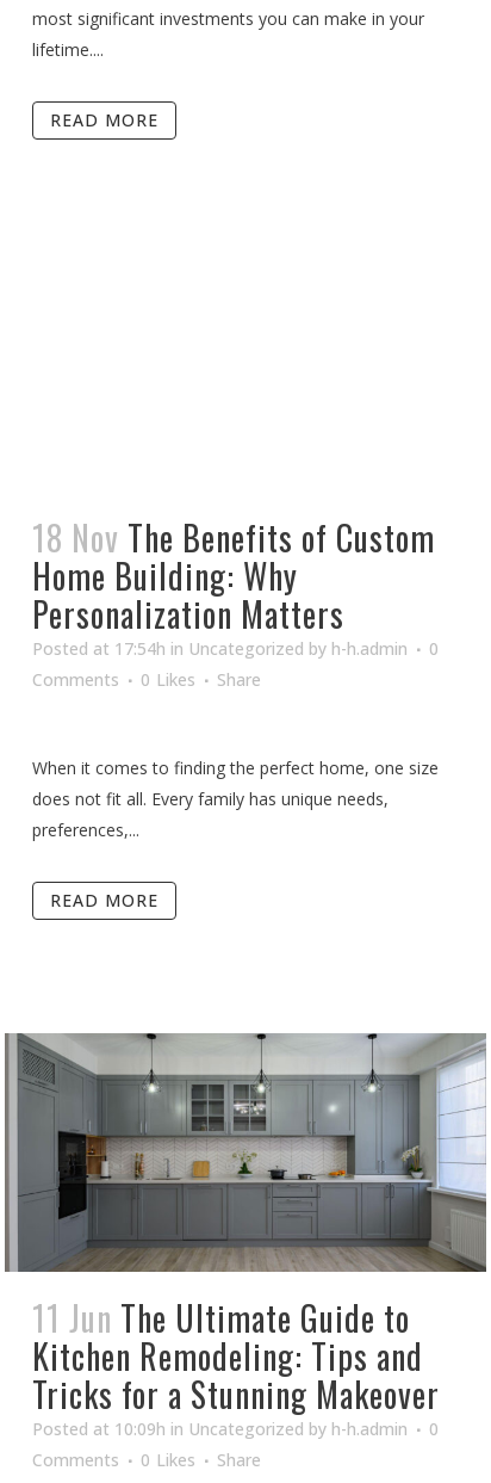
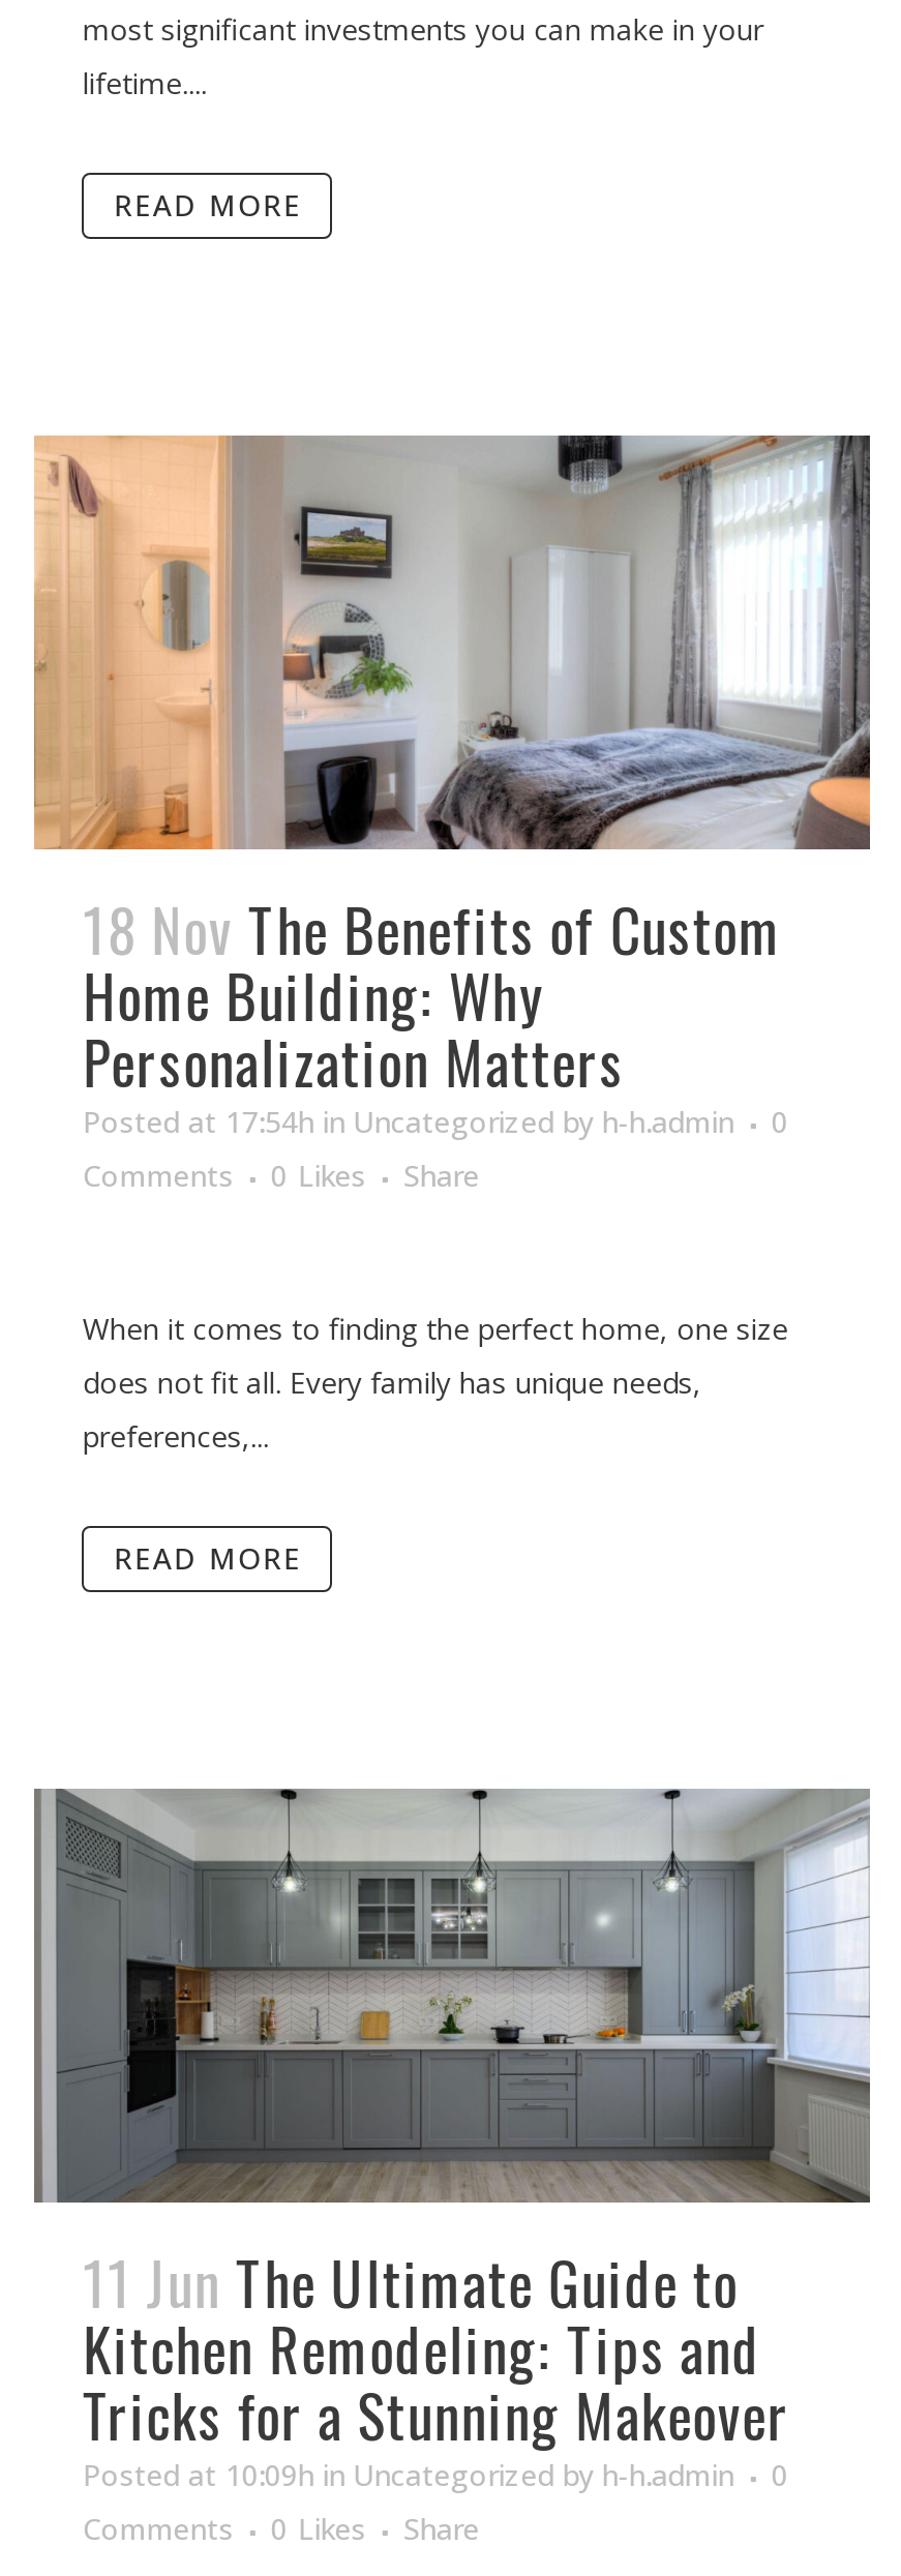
+ [image]
